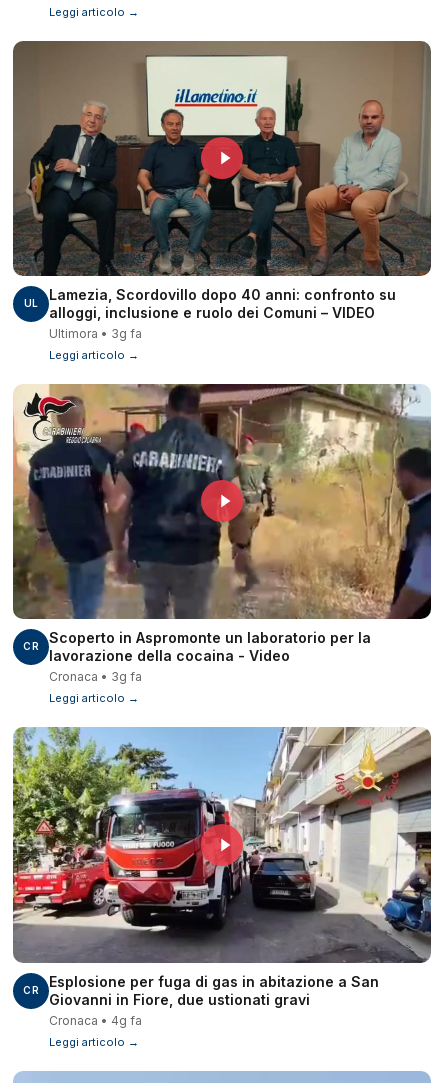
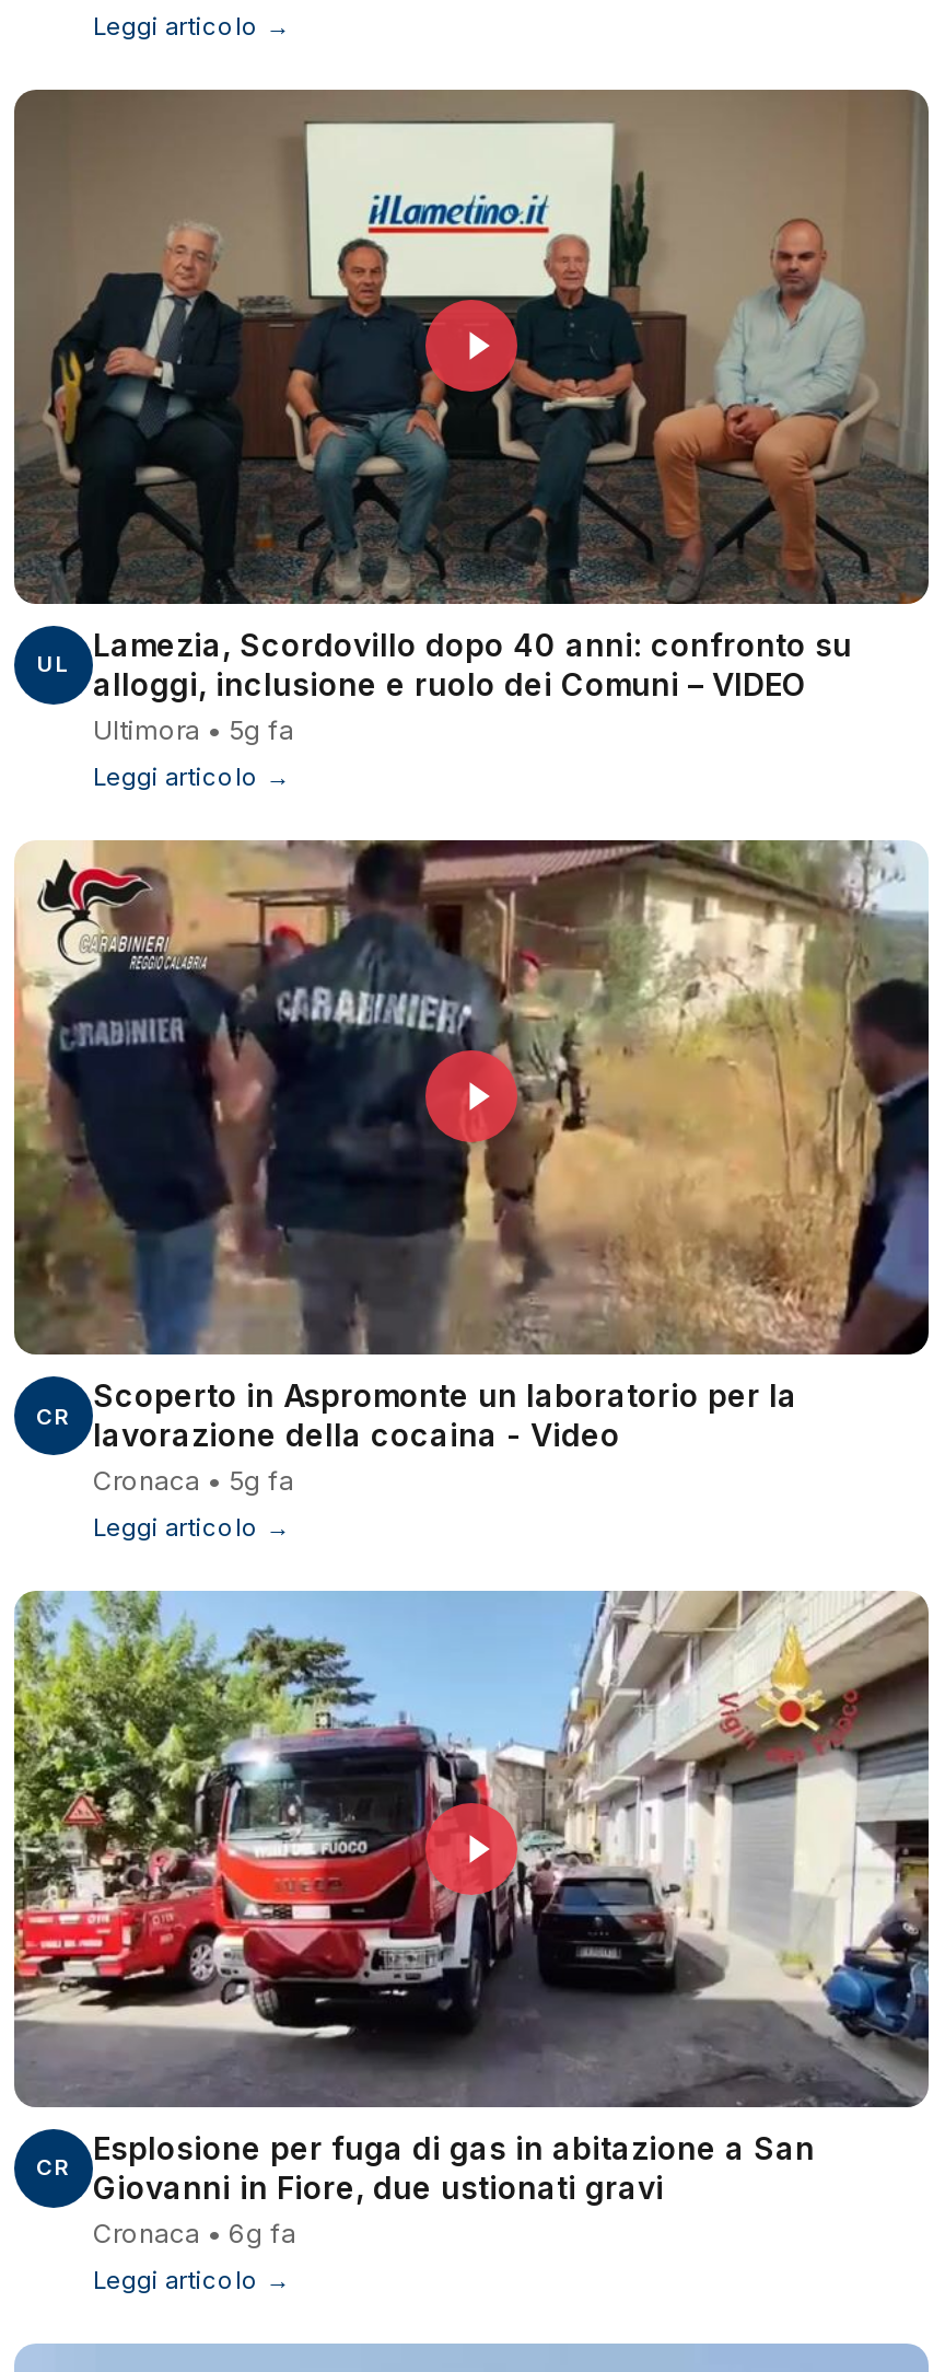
- Ultimora • 3g fa
+ Ultimora • 5g fa

- Cronaca • 3g fa
+ Cronaca • 5g fa

- Cronaca • 4g fa
+ Cronaca • 6g fa
